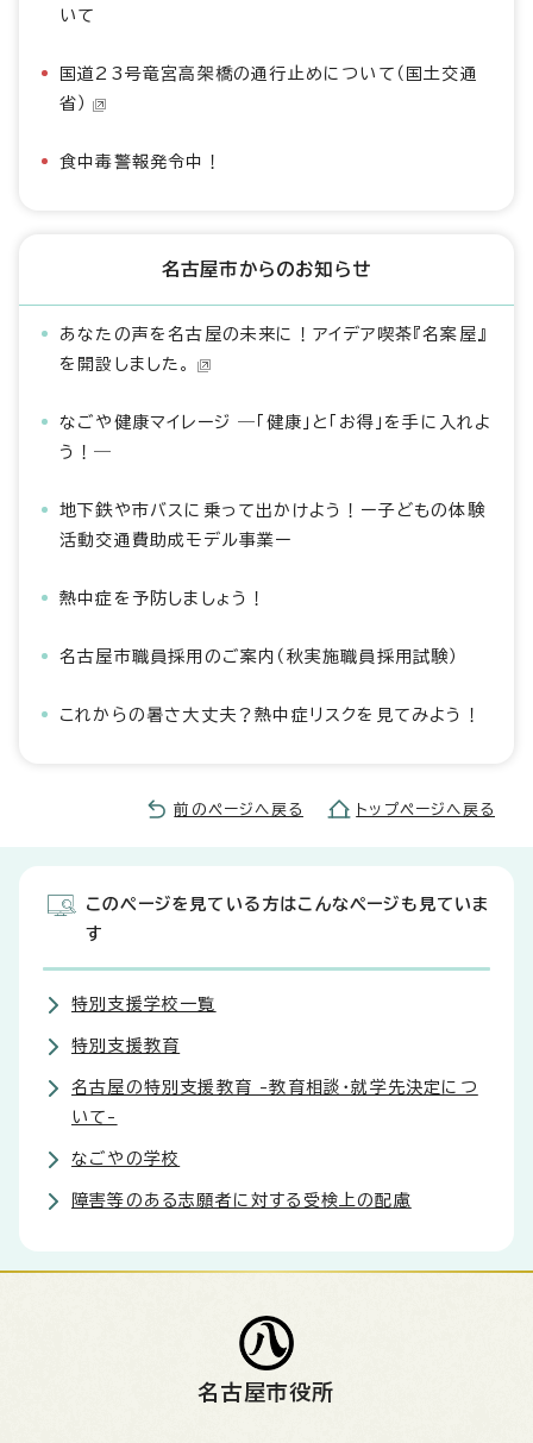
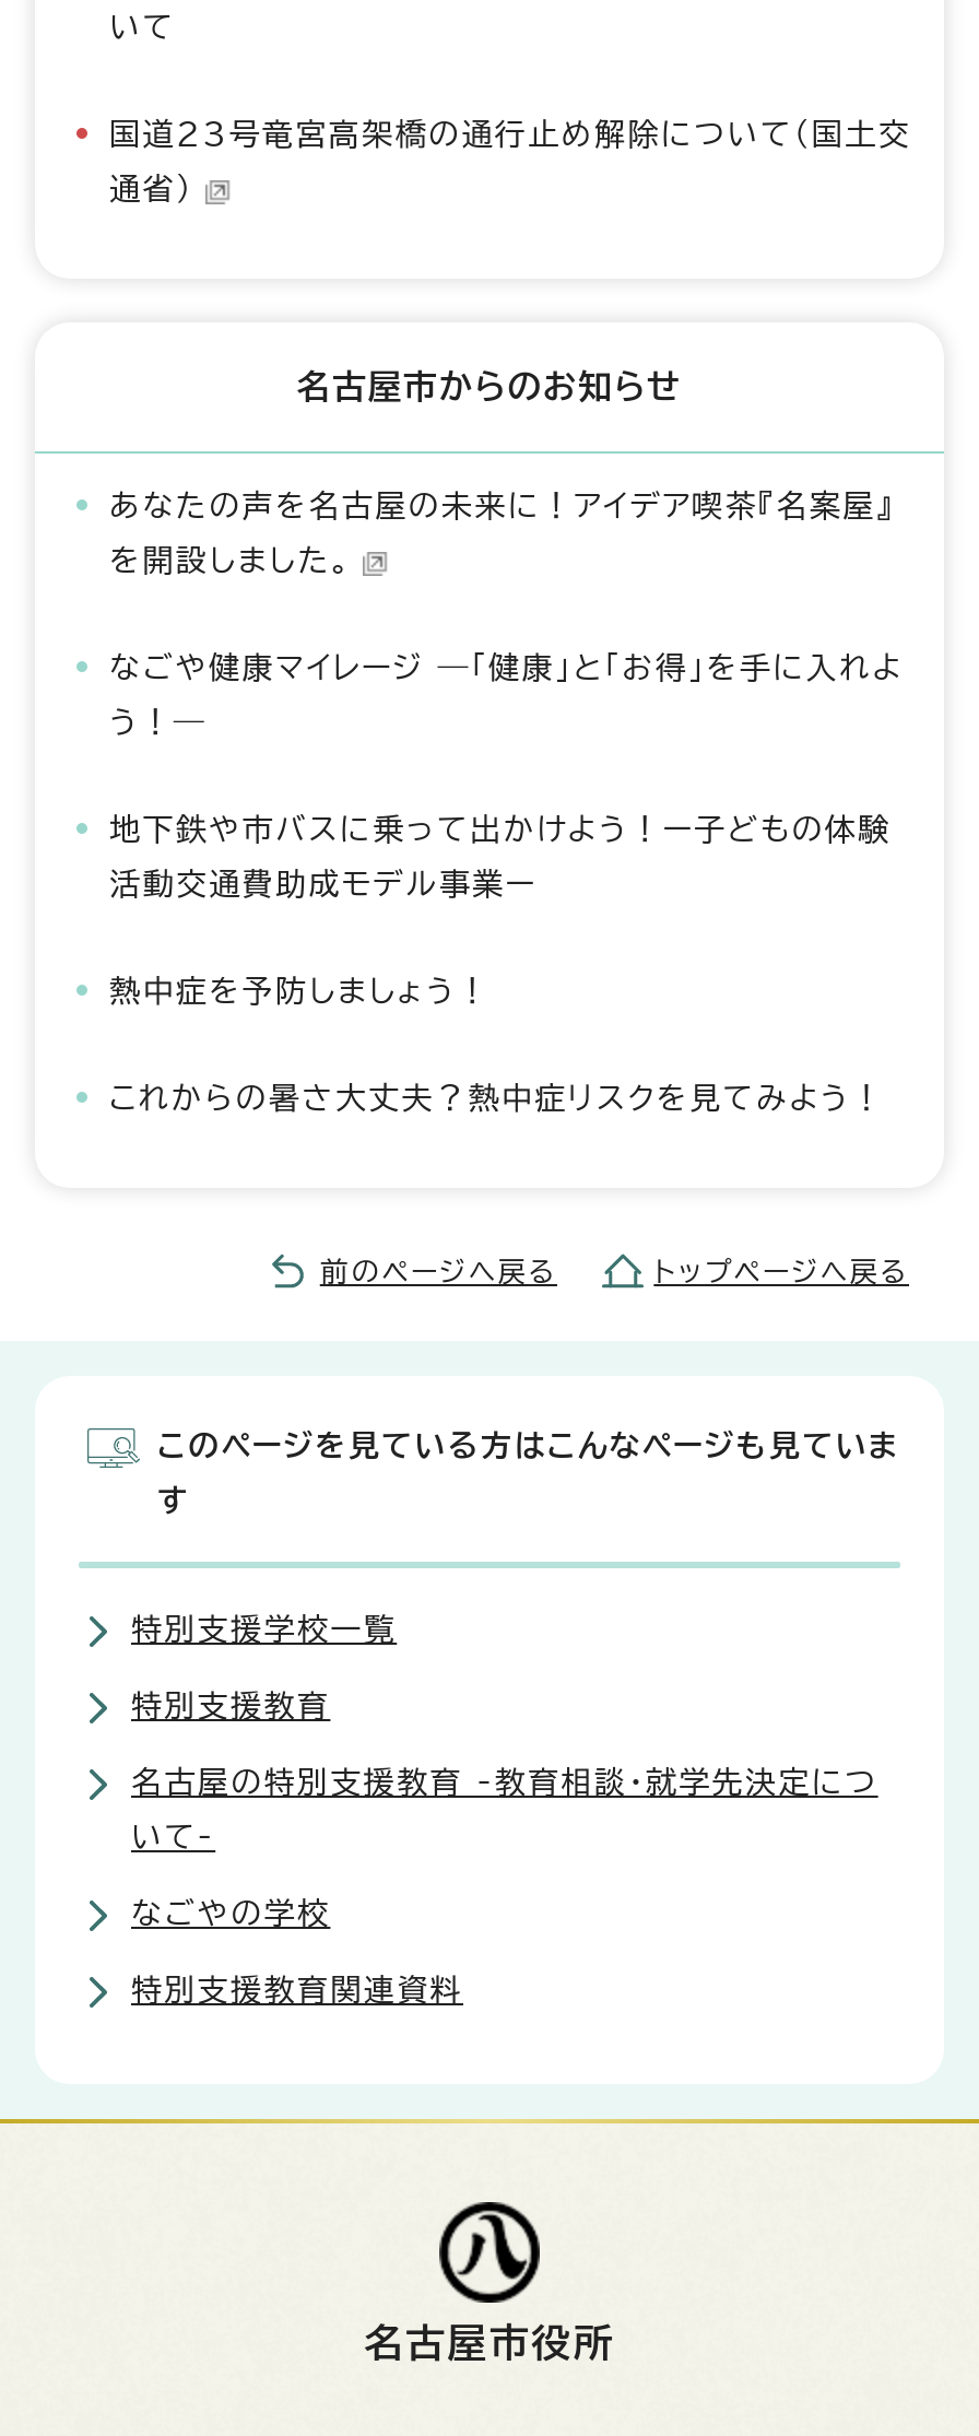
- 国道23号竜宮高架橋の通行止めについて（国土交通
- 省）
- 食中毒警報発令中！
+ 国道23号竜宮高架橋の通行止め解除について（国土交
+ 通省）

- 名古屋市職員採用のご案内（秋実施職員採用試験）

- 障害等のある志願者に対する受検上の配慮
+ 特別支援教育関連資料
